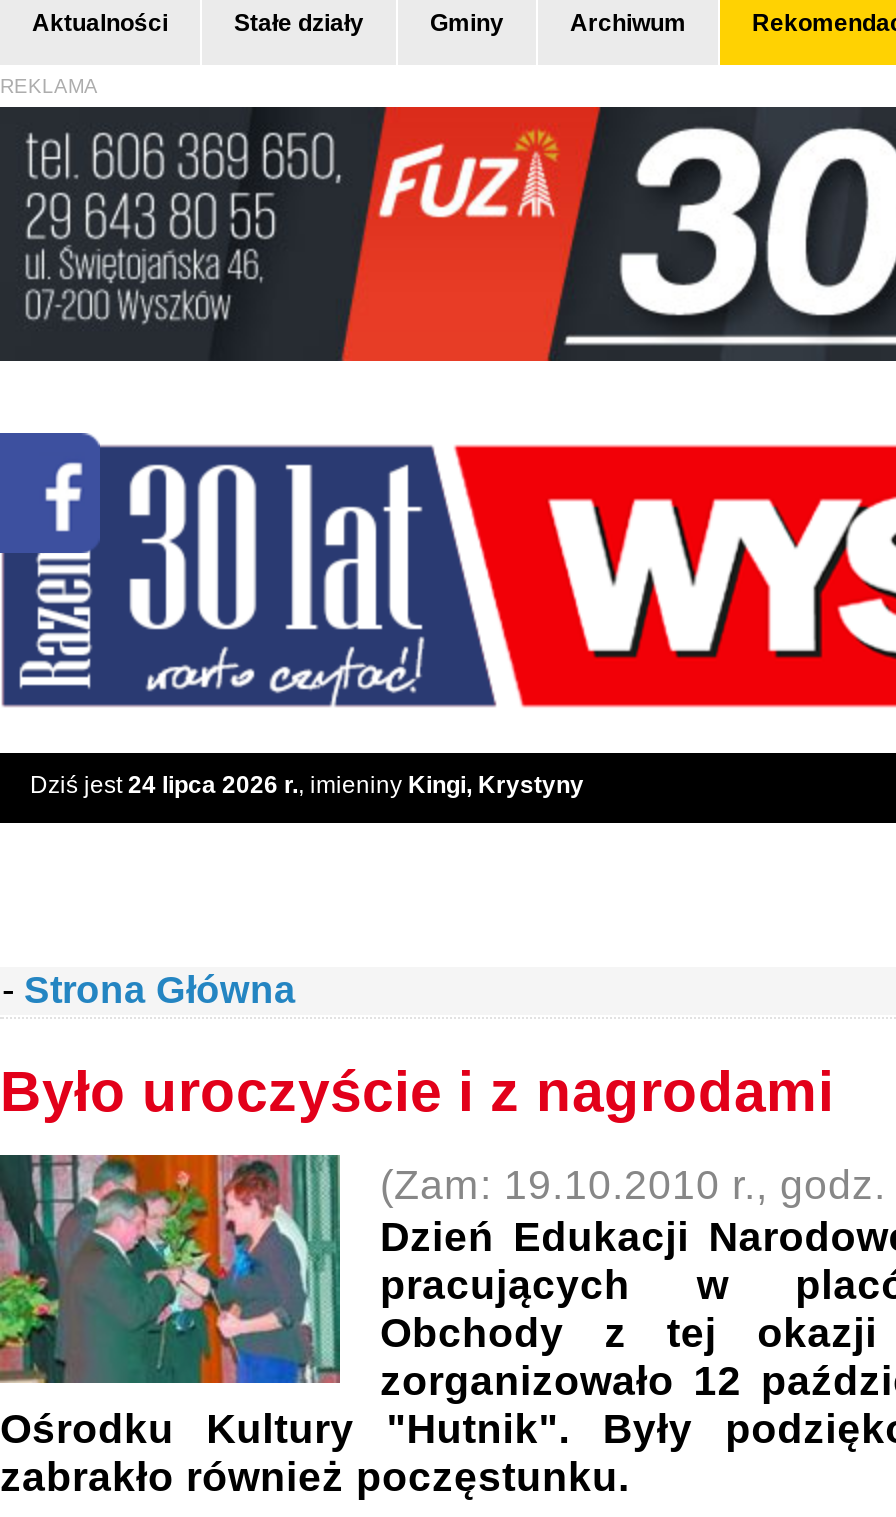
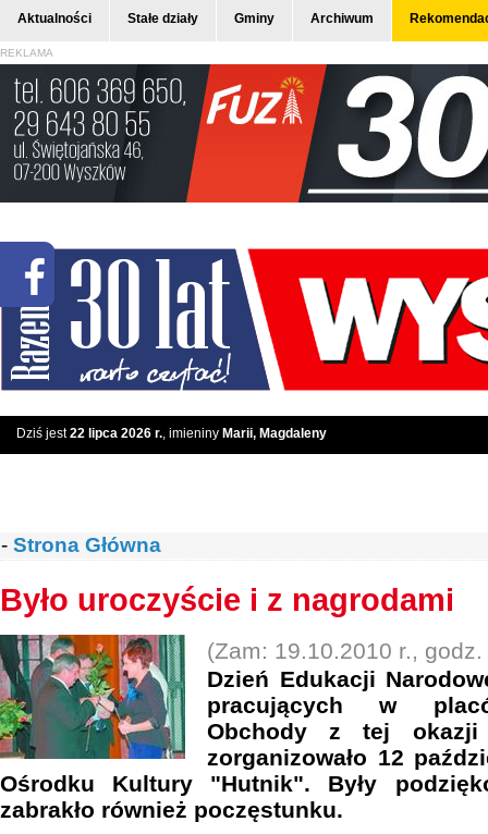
- Dziś jest 24 lipca 2026 r., imieniny Kingi, Krystyny
+ Dziś jest 22 lipca 2026 r., imieniny Marii, Magdaleny
